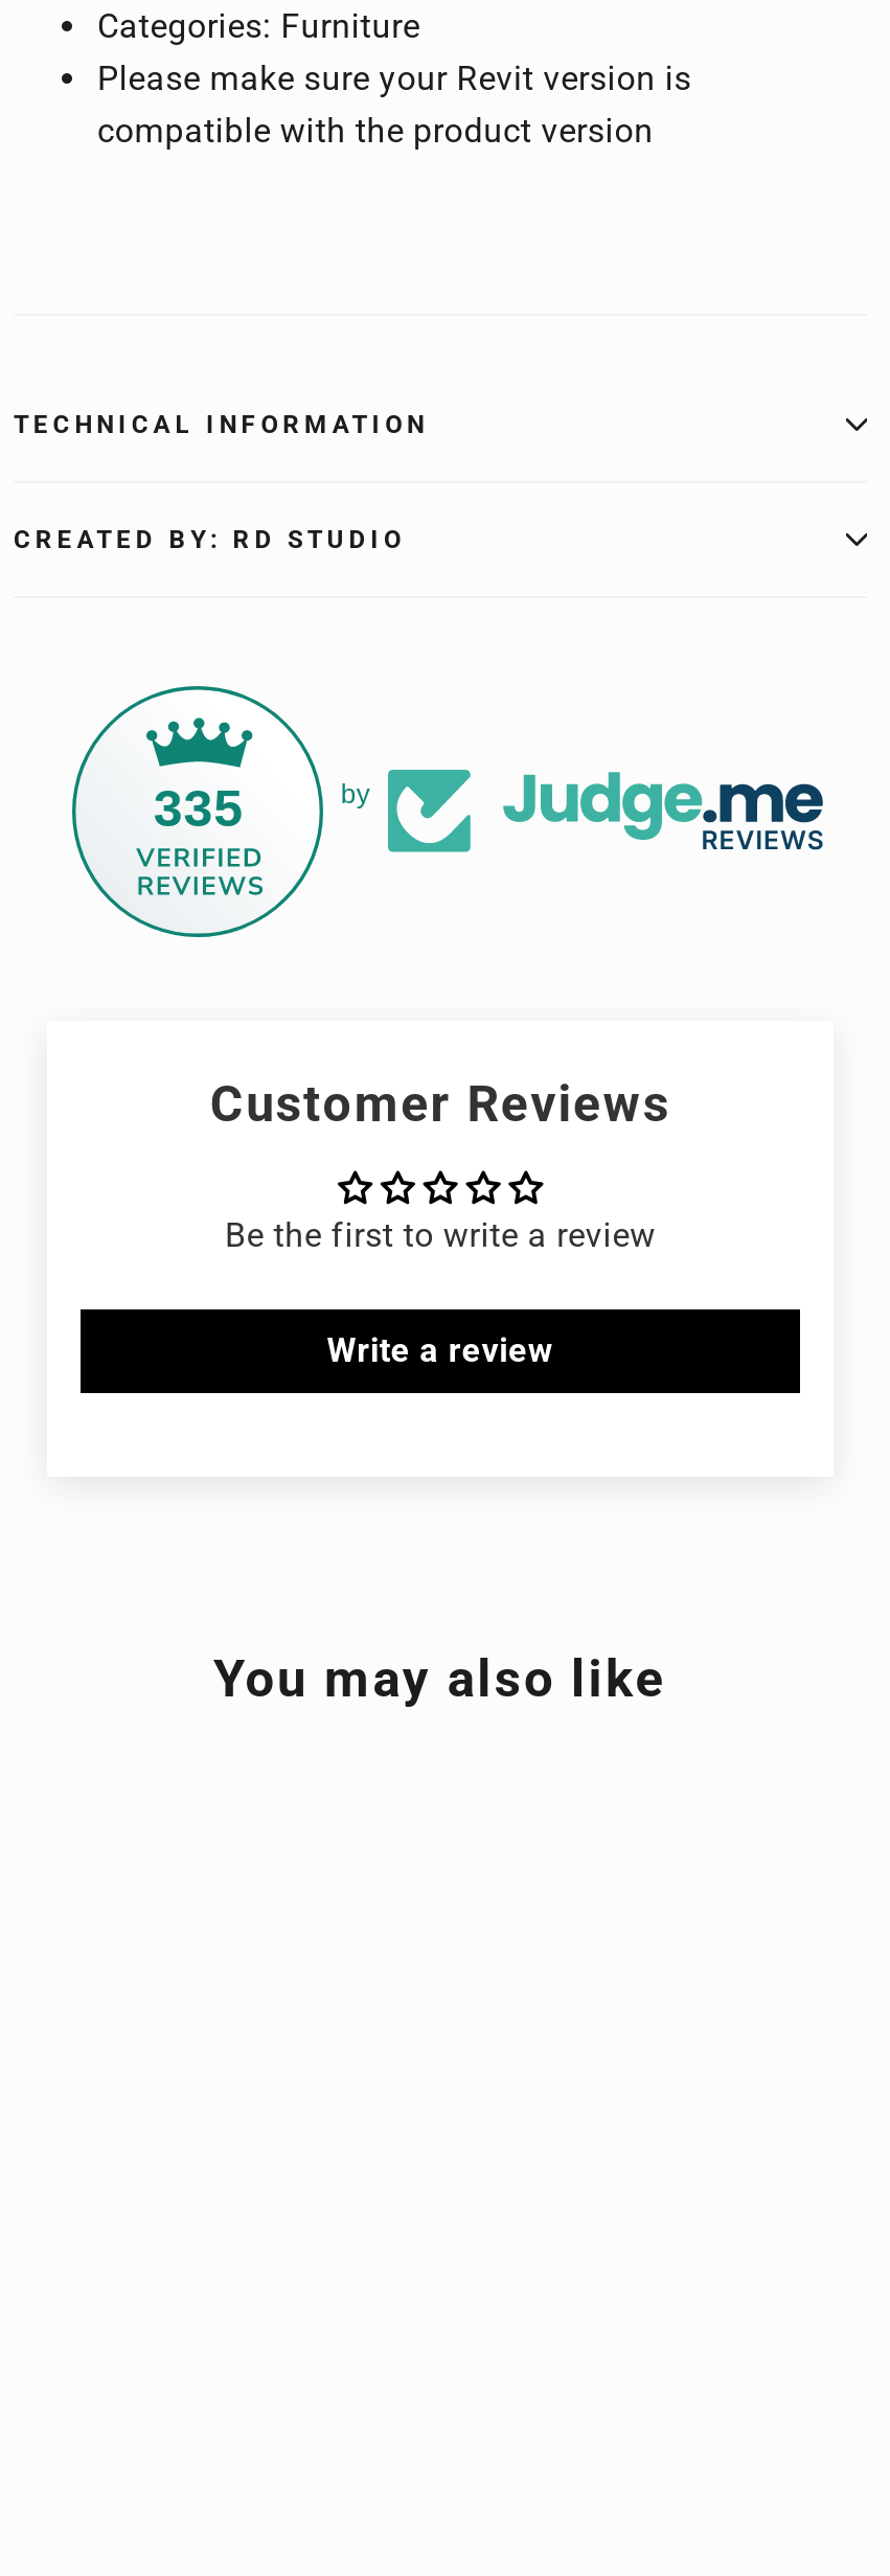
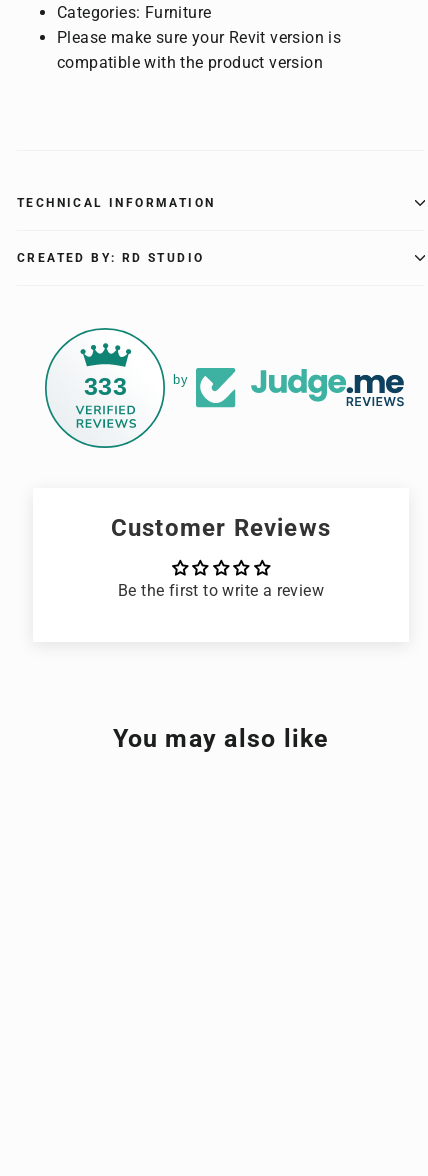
- 335
+ 333

- Write a review
